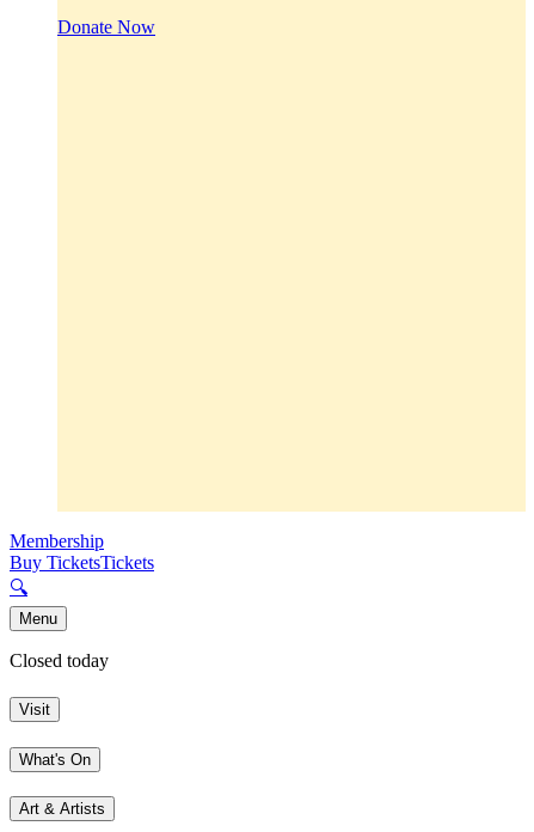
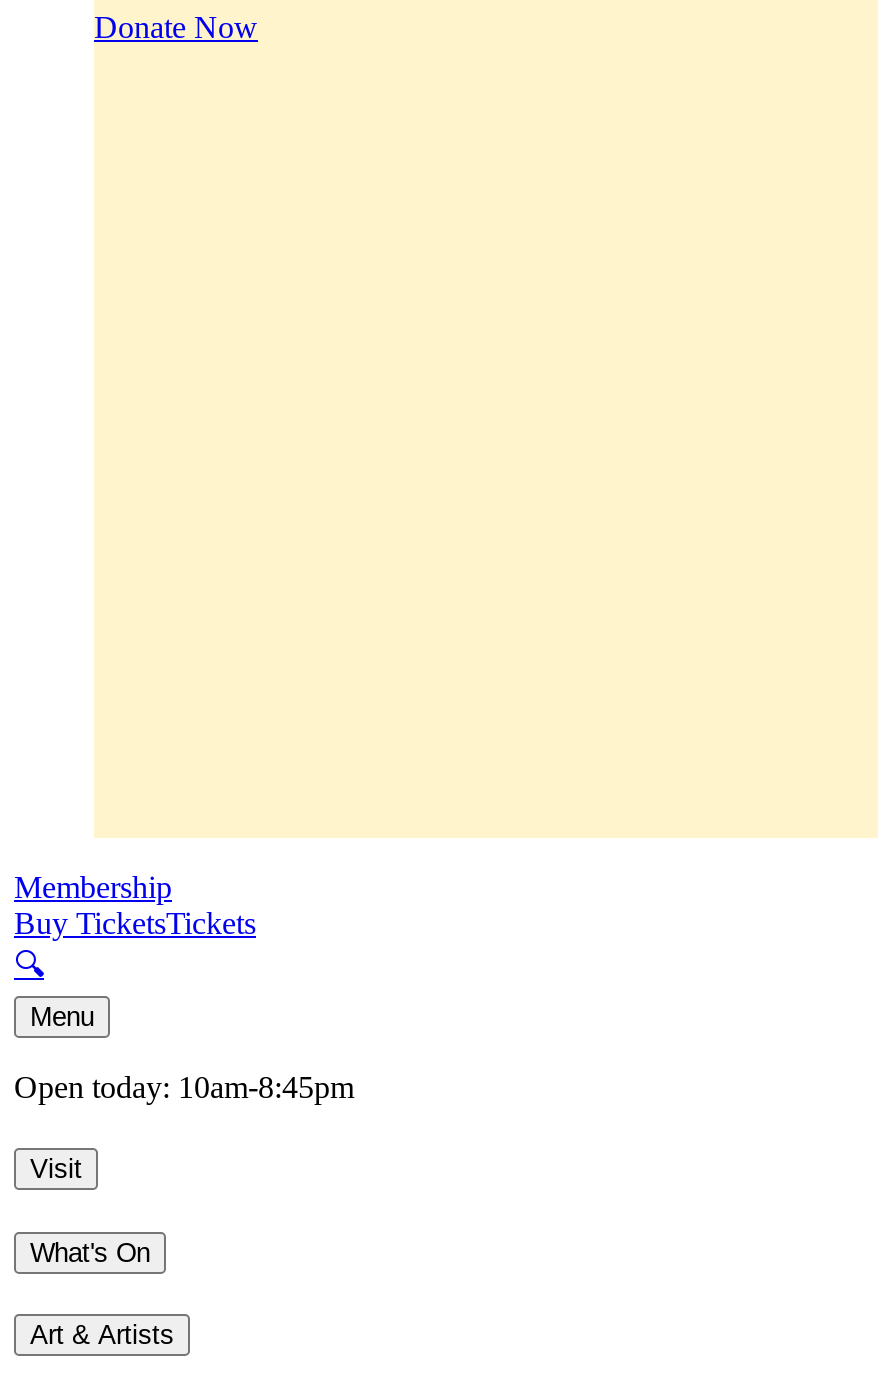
- Closed today
+ Open today: 10am-8:45pm
